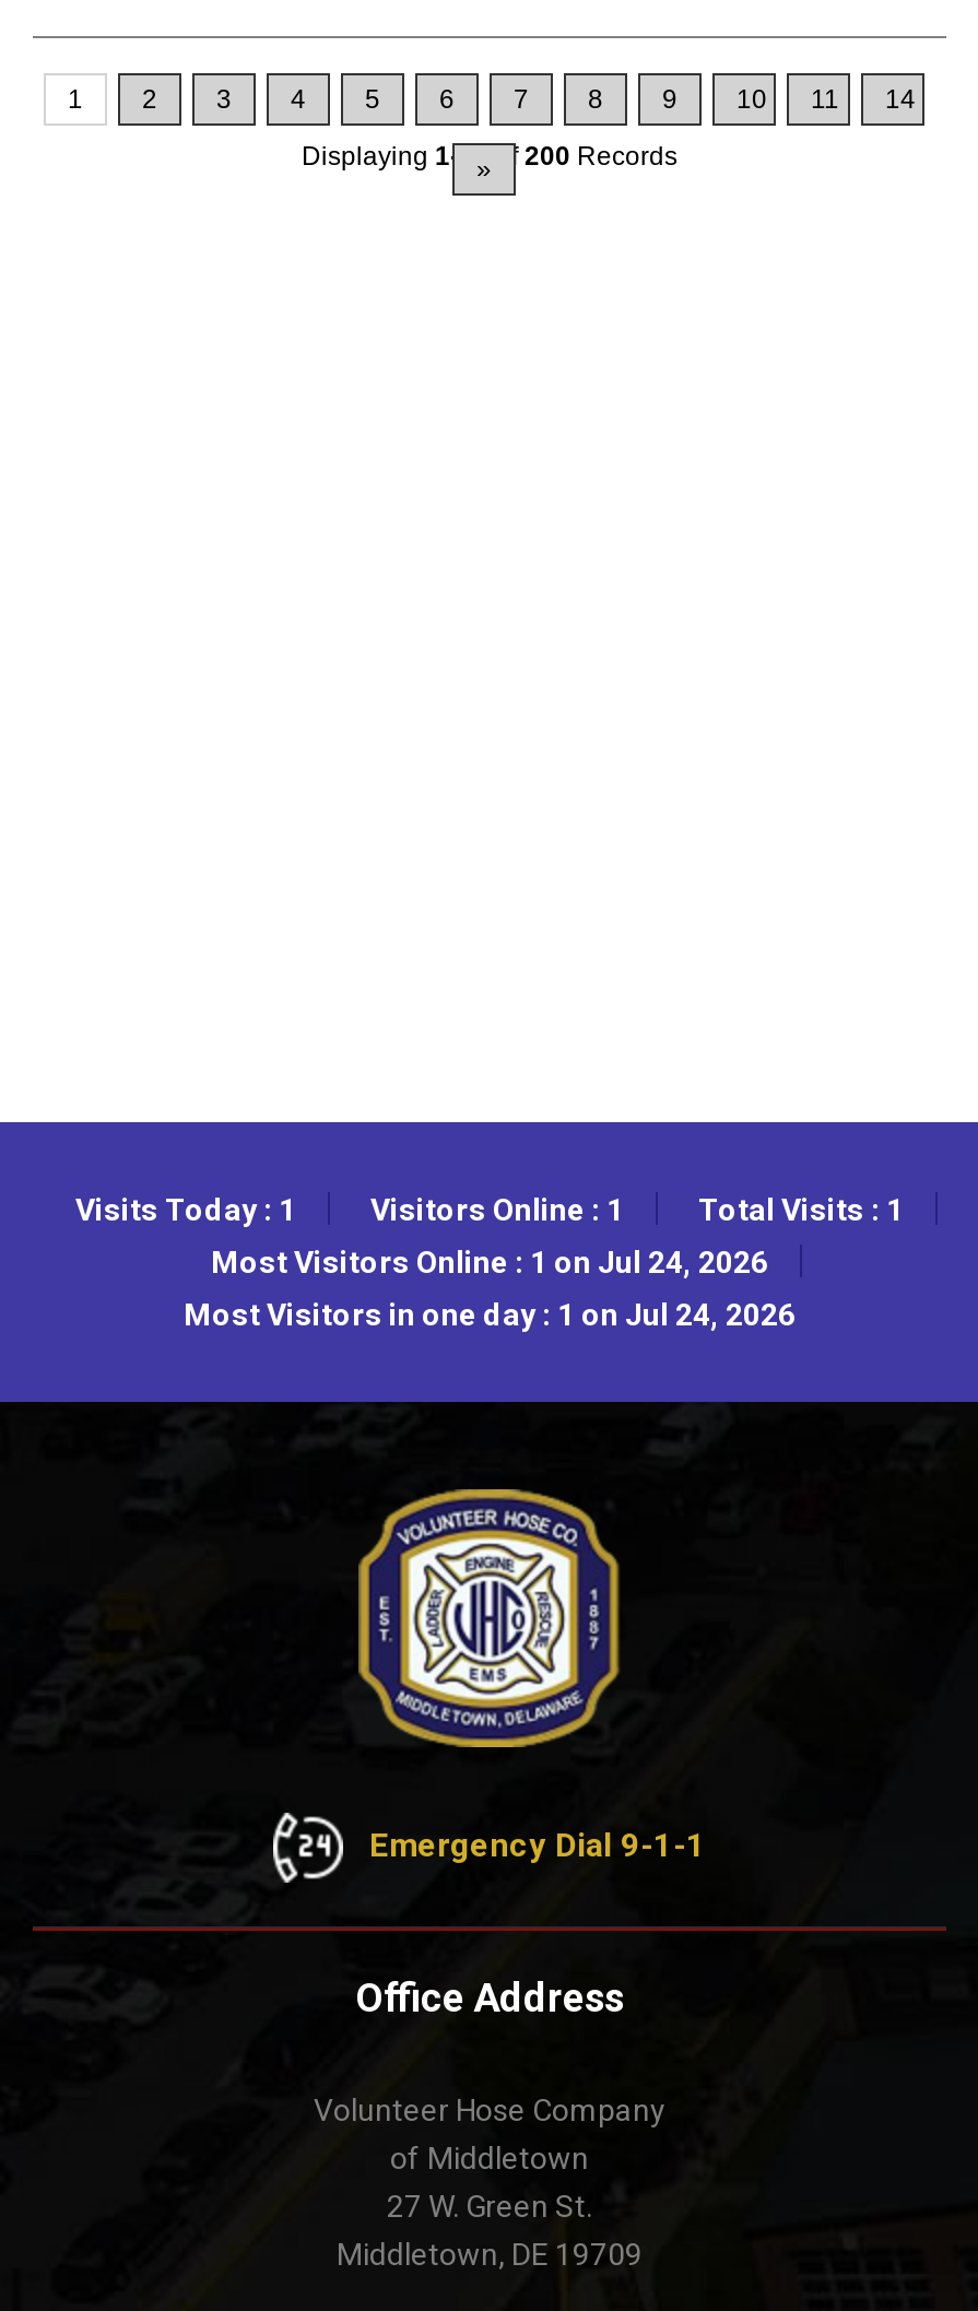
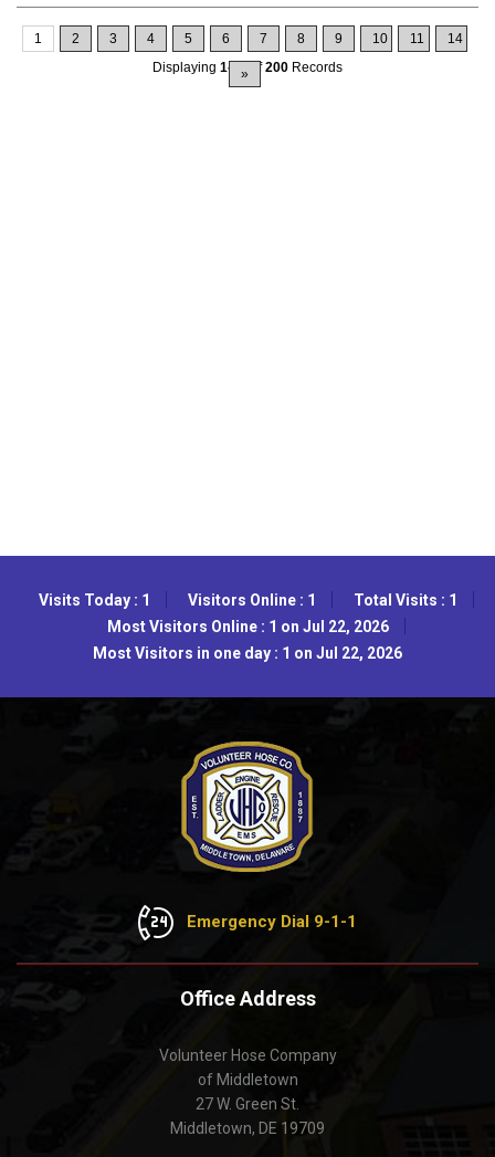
- Most Visitors Online : 1 on Jul 24, 2026
+ Most Visitors Online : 1 on Jul 22, 2026

- Most Visitors in one day : 1 on Jul 24, 2026
+ Most Visitors in one day : 1 on Jul 22, 2026
